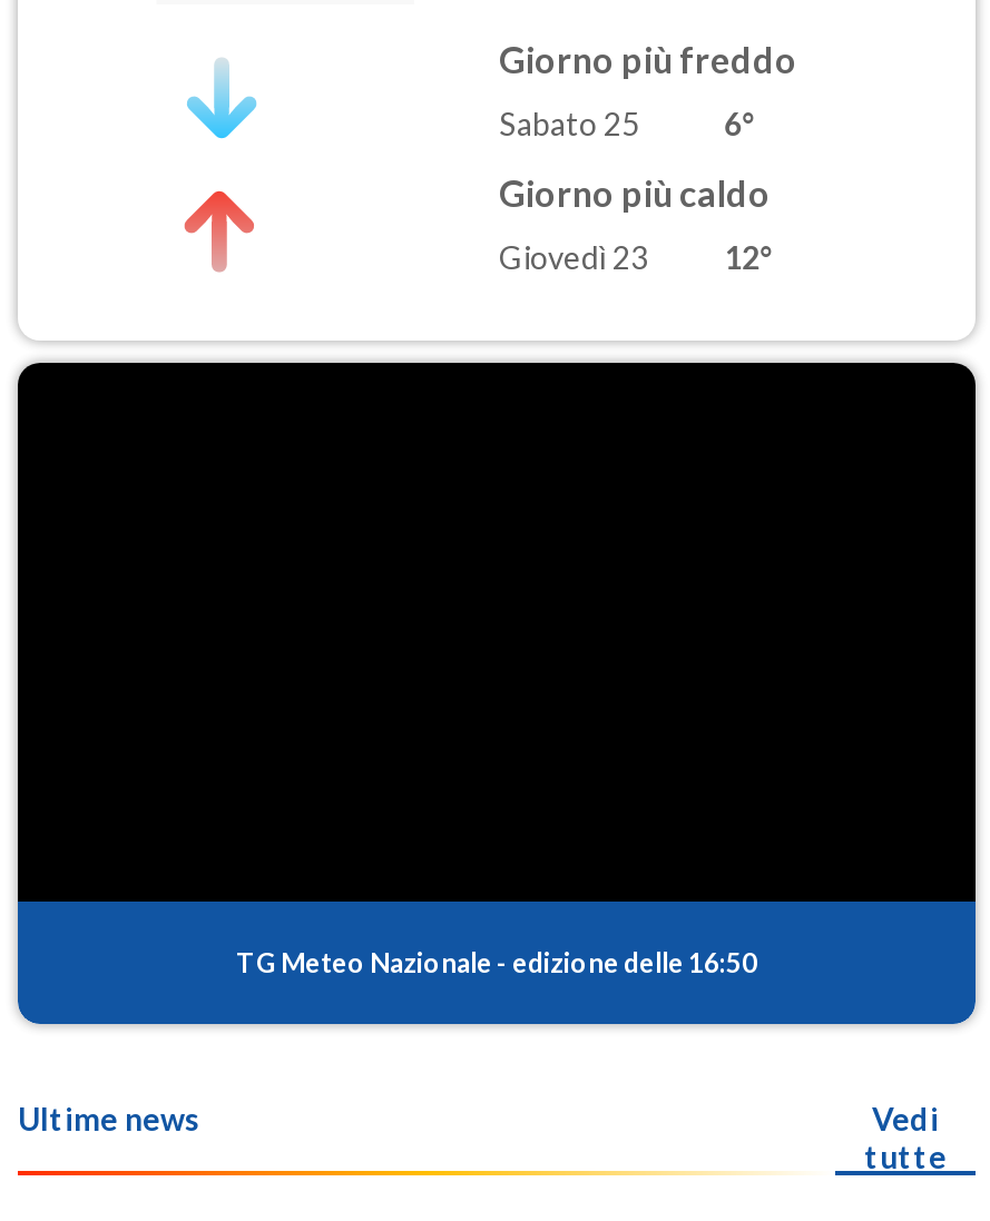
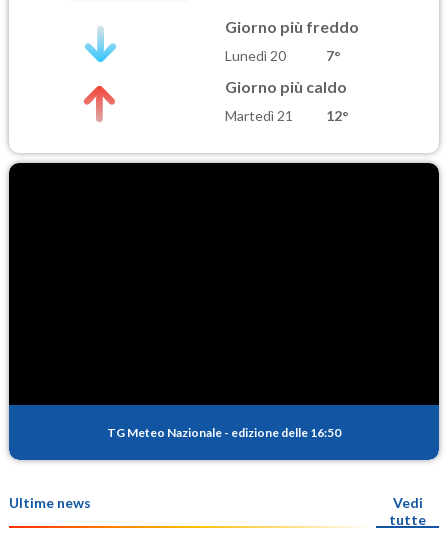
- Sabato 25
- 6°
+ Lunedì 20
+ 7°

- Giovedì 23
+ Martedì 21
